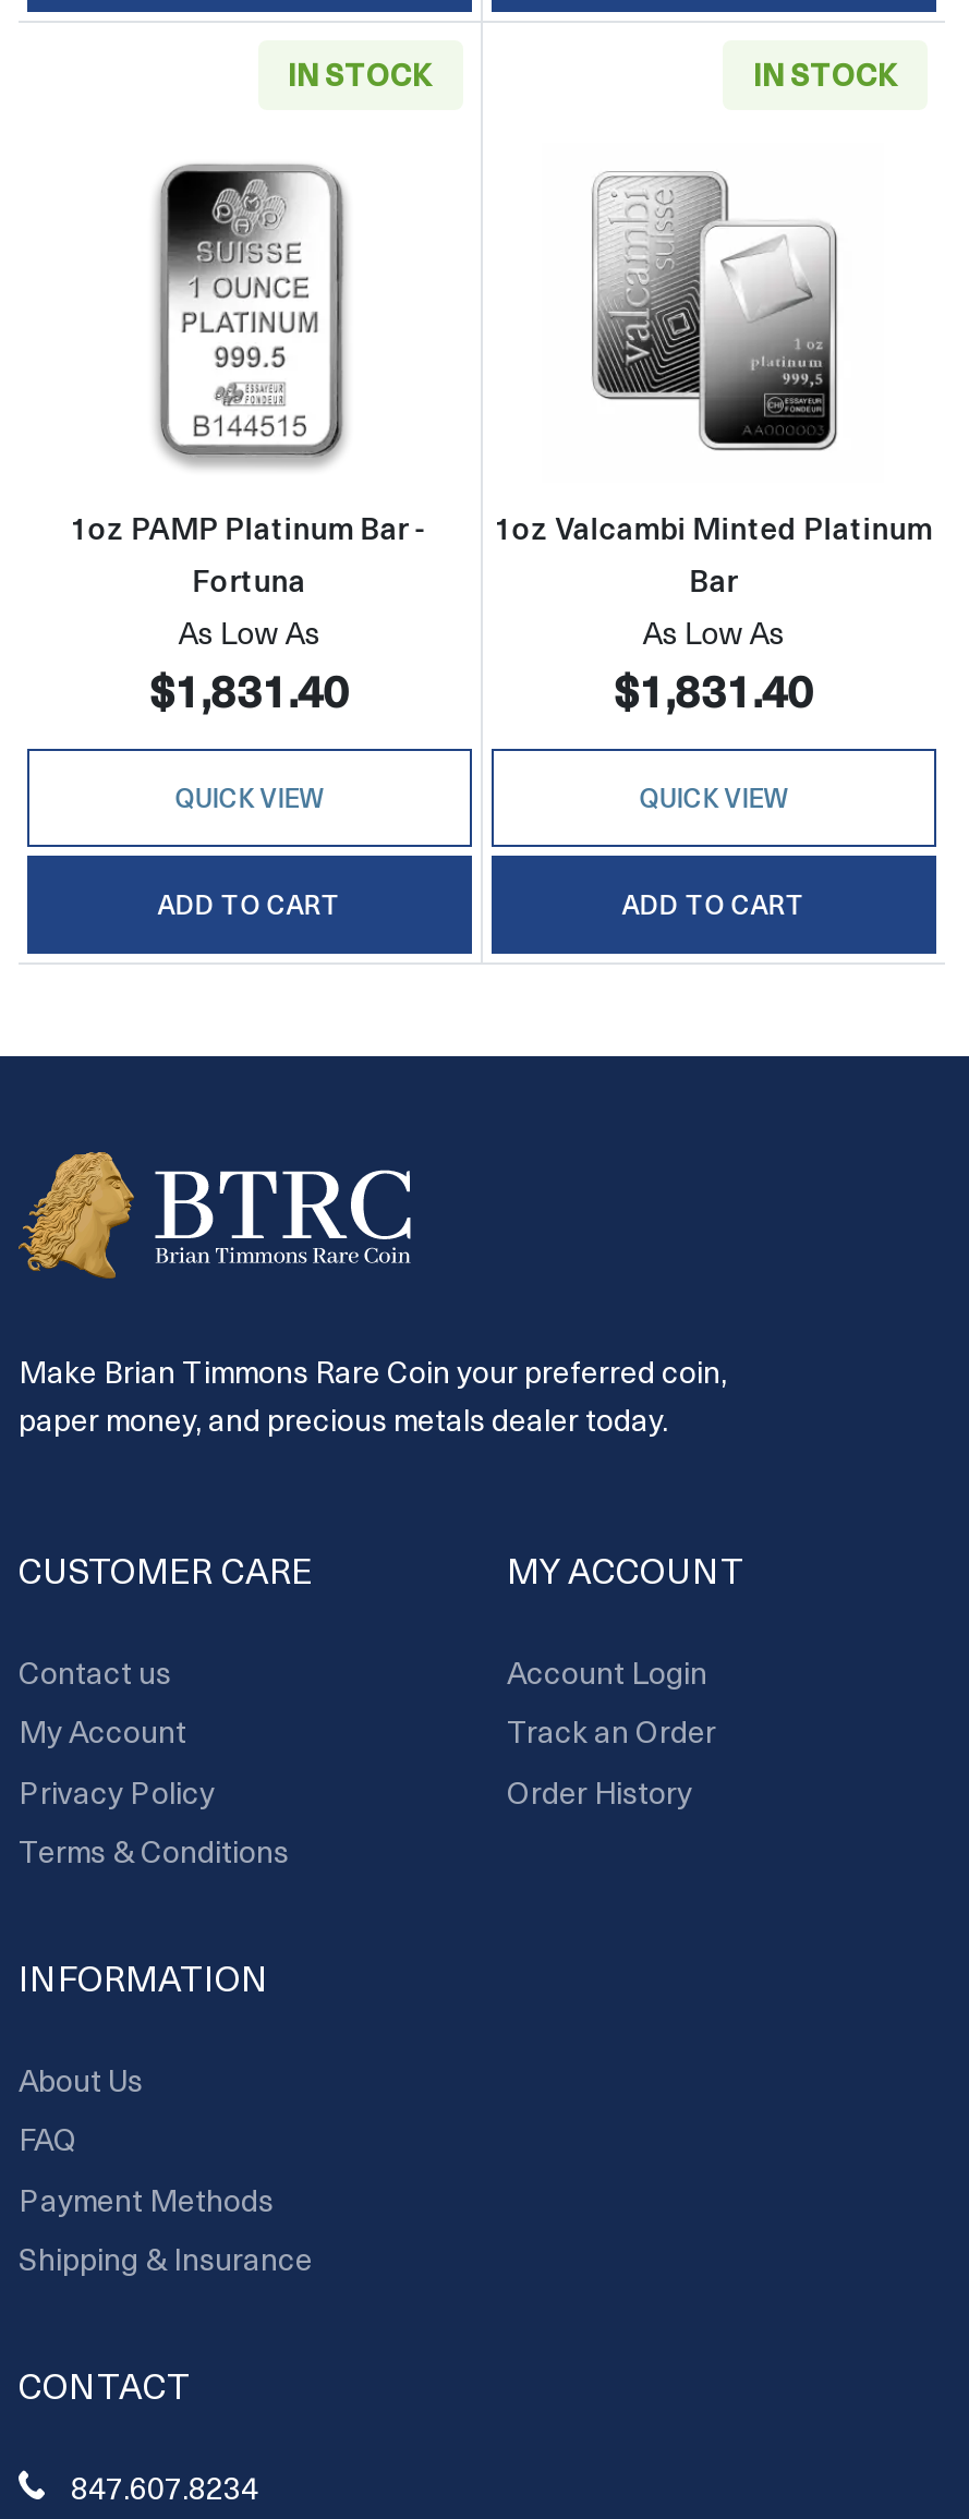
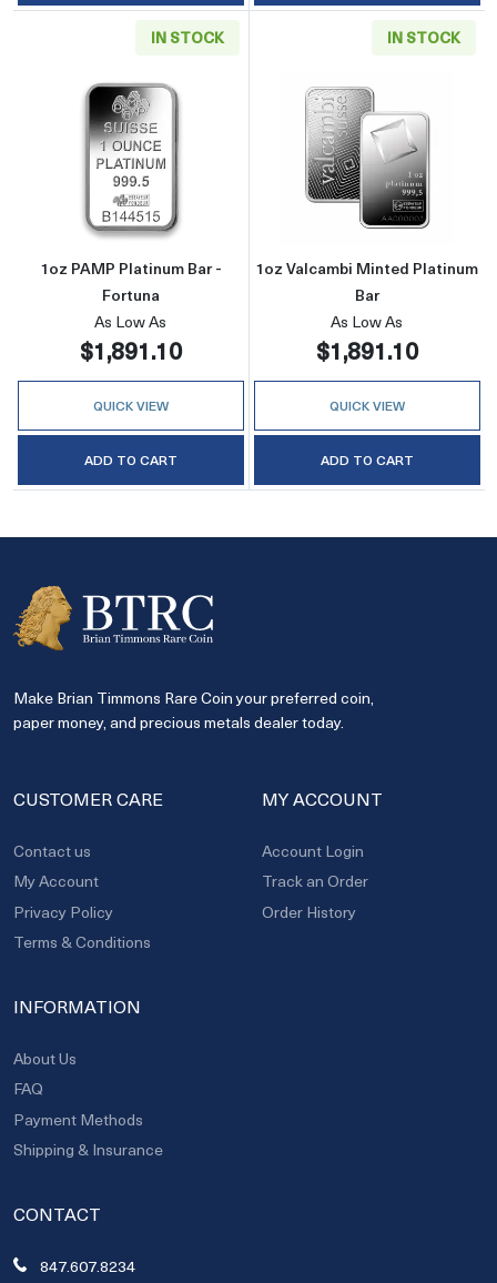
- $1,831.40
+ $1,891.10

- $1,831.40
+ $1,891.10
